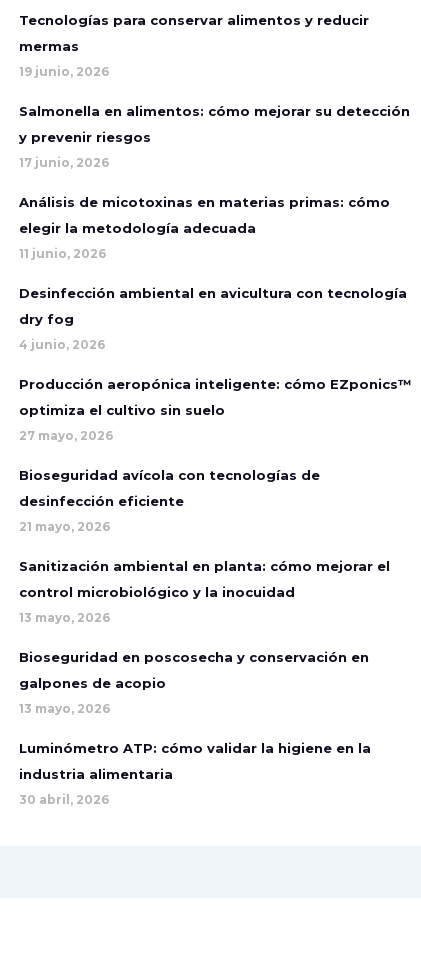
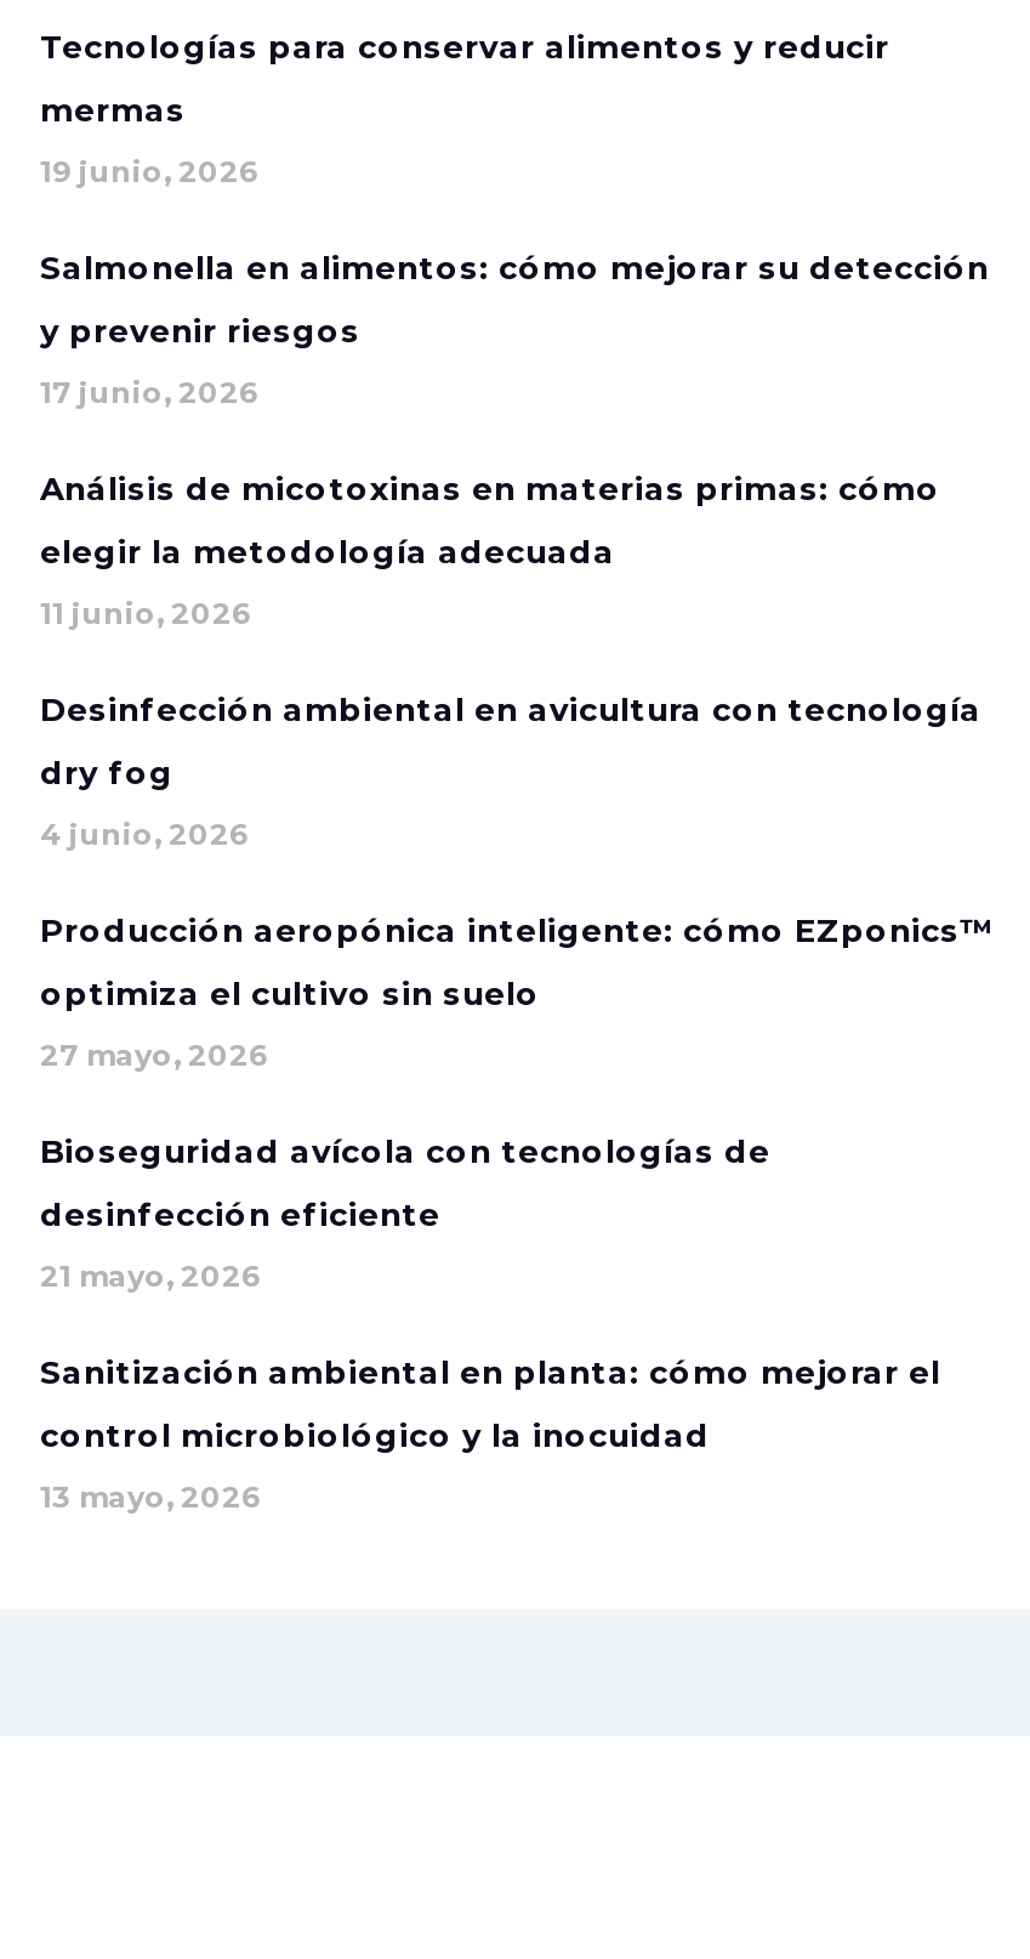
- Bioseguridad en poscosecha y conservación en
- galpones de acopio
- 13 mayo, 2026
- Luminómetro ATP: cómo validar la higiene en la
- industria alimentaria
- 30 abril, 2026
